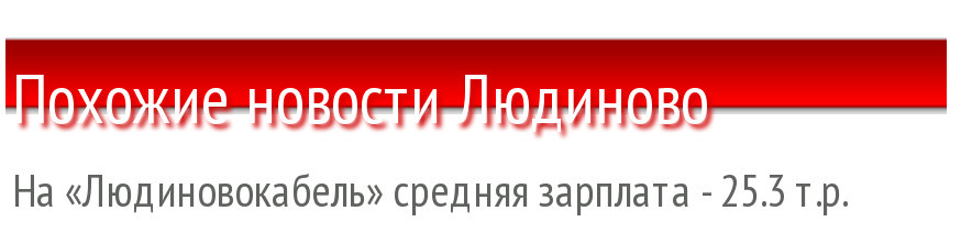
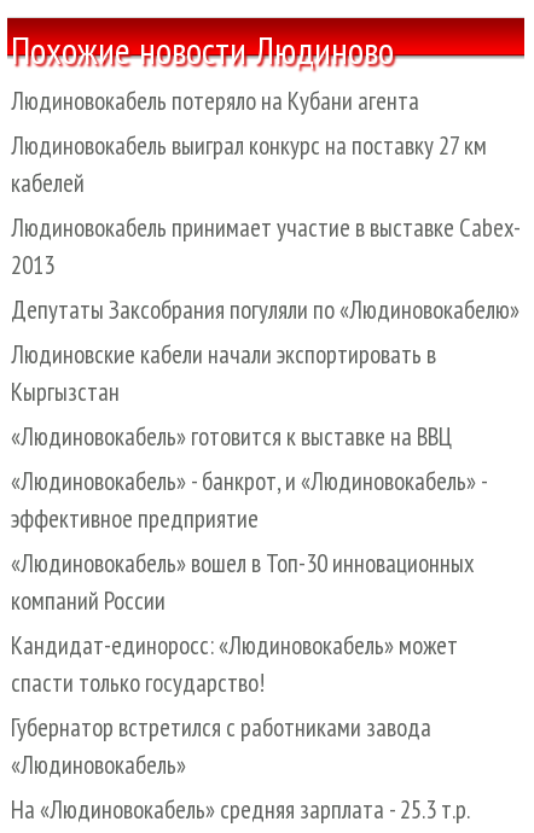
+ Людиновокабель потеряло на Кубани агента
+ Людиновокабель выиграл конкурс на поставку 27 км
+ кабелей
+ Людиновокабель принимает участие в выставке Cabex-
+ 2013
+ Депутаты Заксобрания погуляли по «Людиновокабелю»
+ Людиновские кабели начали экспортировать в
+ Кыргызстан
+ «Людиновокабель» готовится к выставке на ВВЦ
+ «Людиновокабель» - банкрот, и «Людиновокабель» -
+ эффективное предприятие
+ «Людиновокабель» вошел в Топ-30 инновационных
+ компаний России
+ Кандидат-единоросс: «Людиновокабель» может
+ спасти только государство!
+ Губернатор встретился с работниками завода
+ «Людиновокабель»
